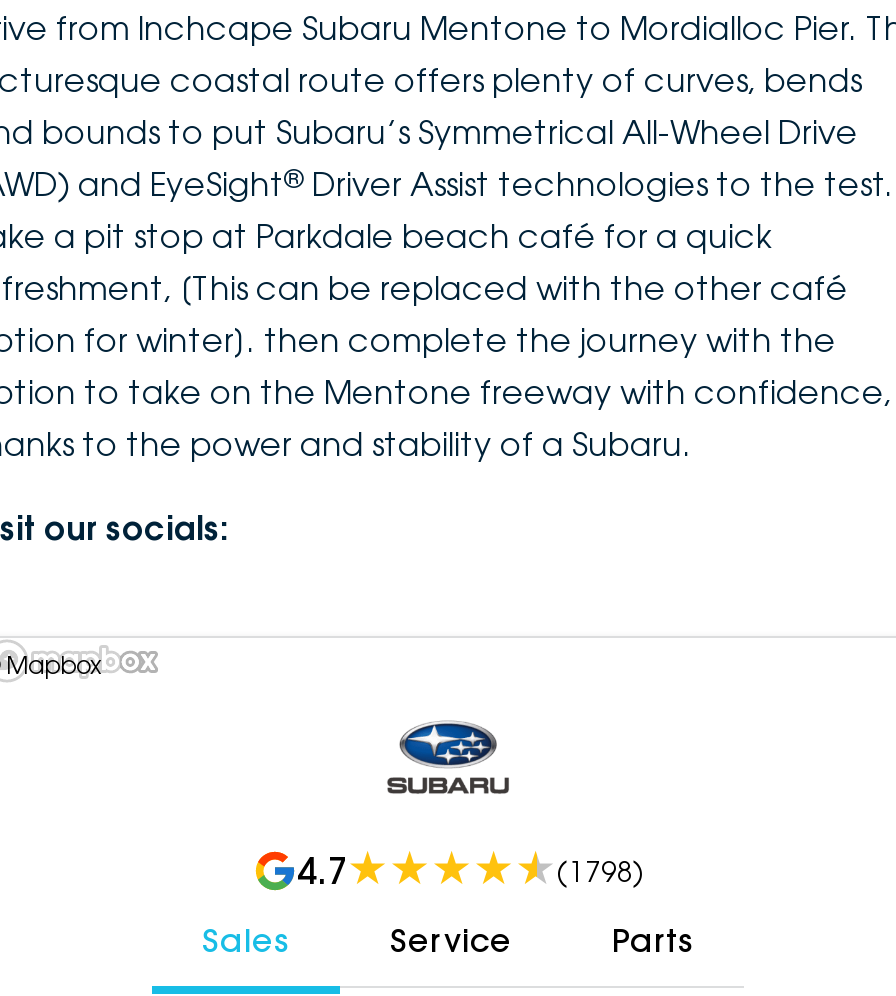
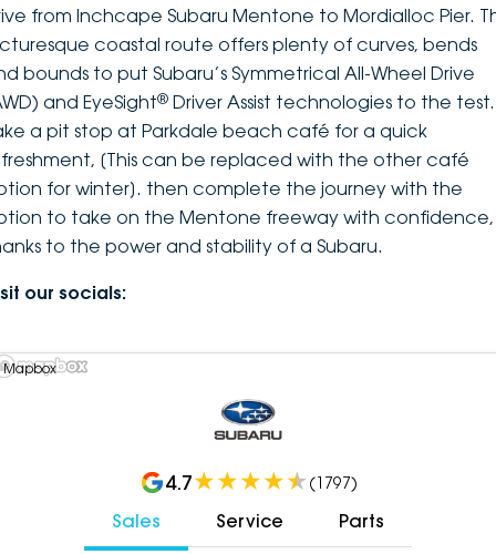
- (1798)
+ (1797)
